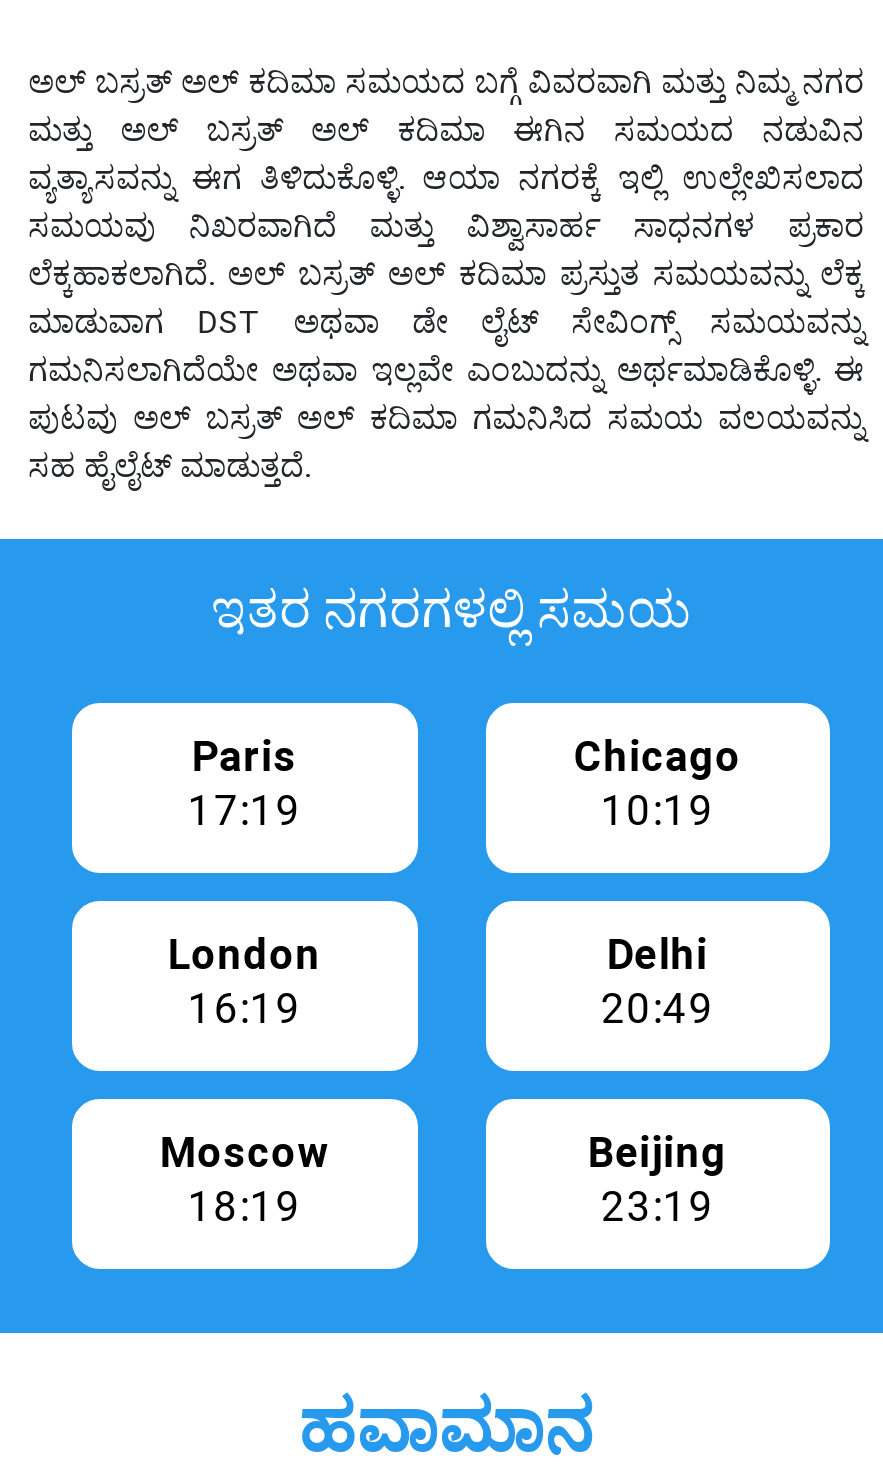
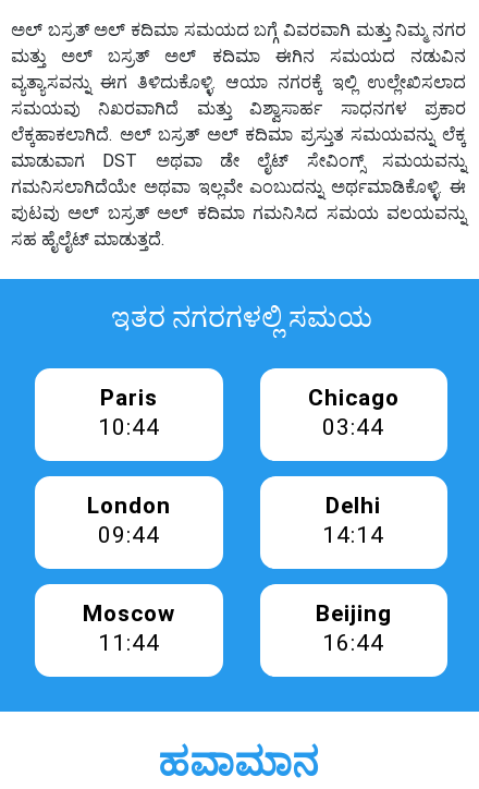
- 17:19
+ 10:44

- 10:19
+ 03:44

- 16:19
+ 09:44

- 20:49
+ 14:14

- 18:19
+ 11:44

- 23:19
+ 16:44
